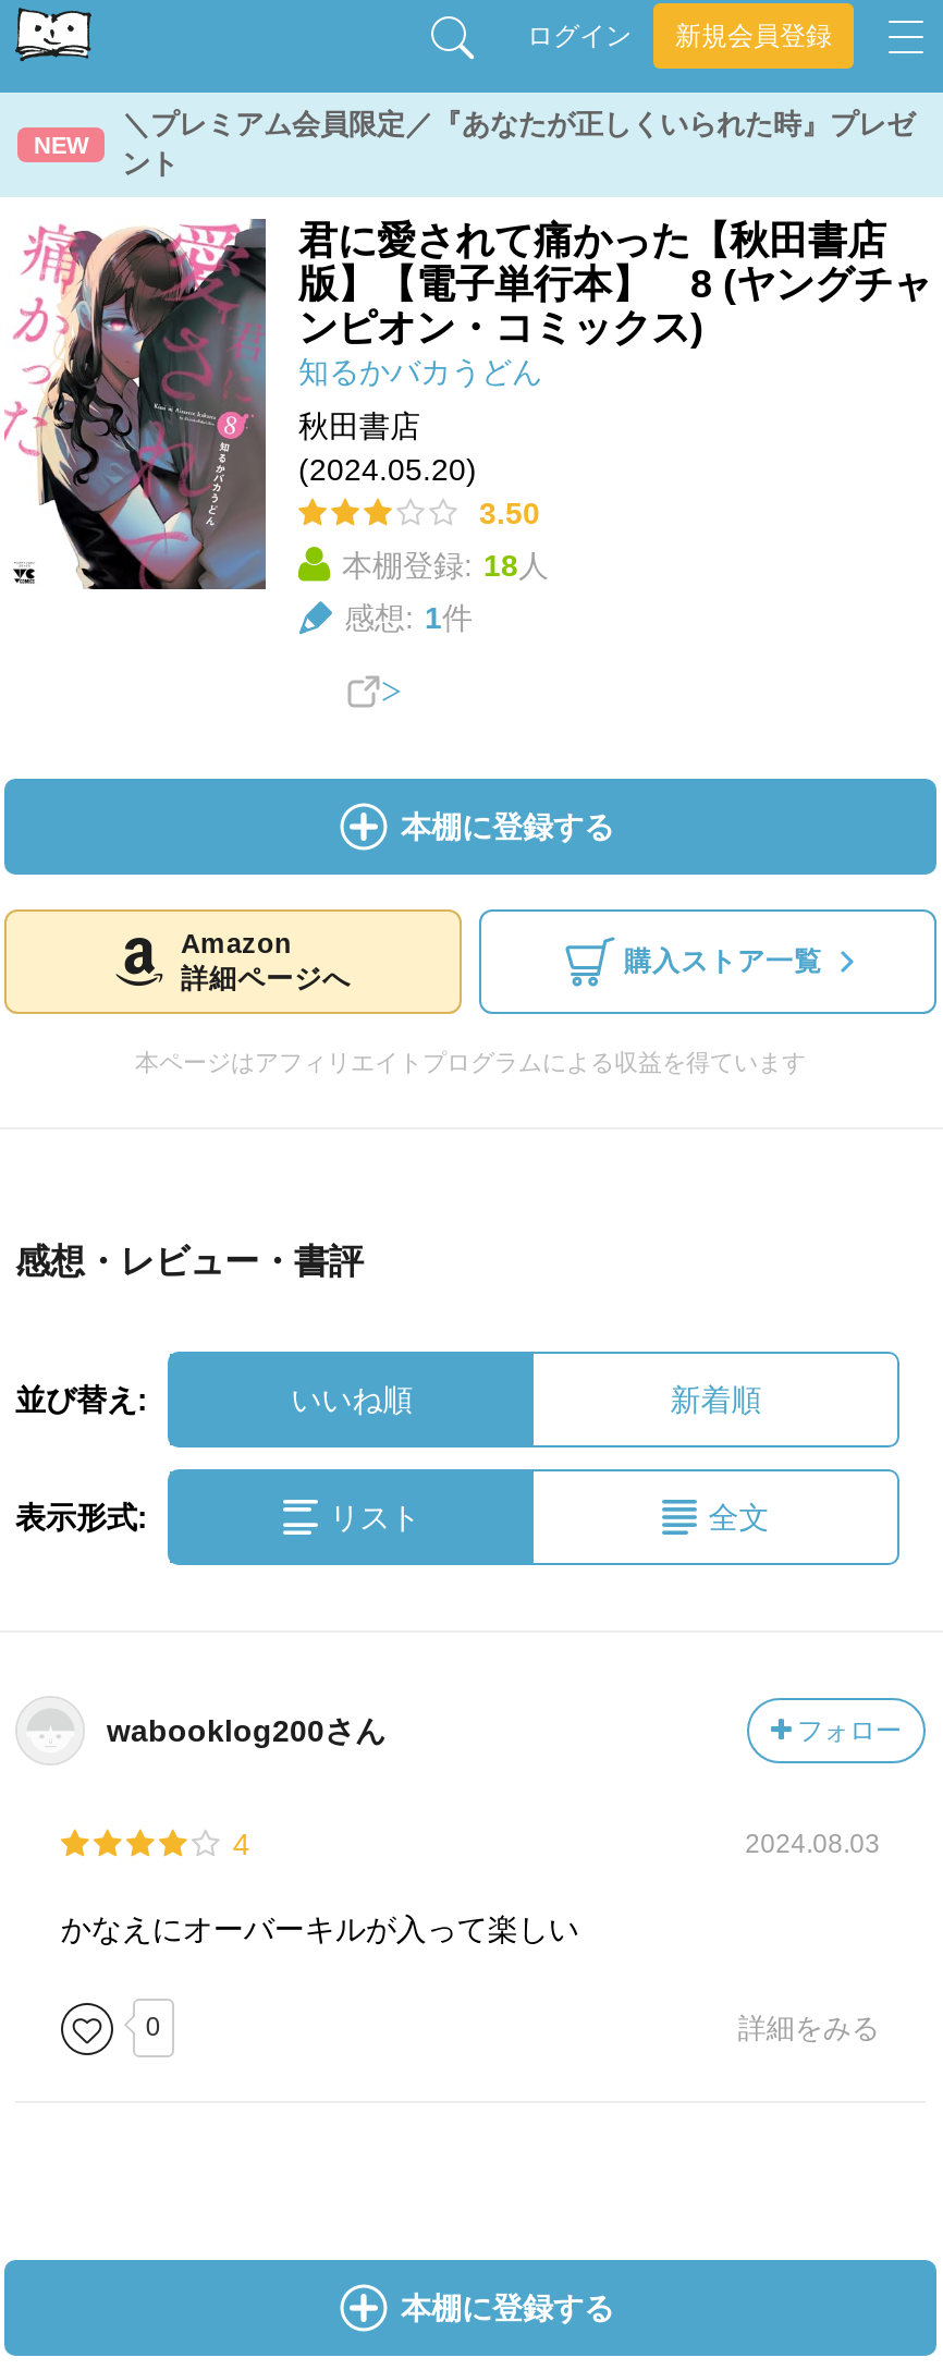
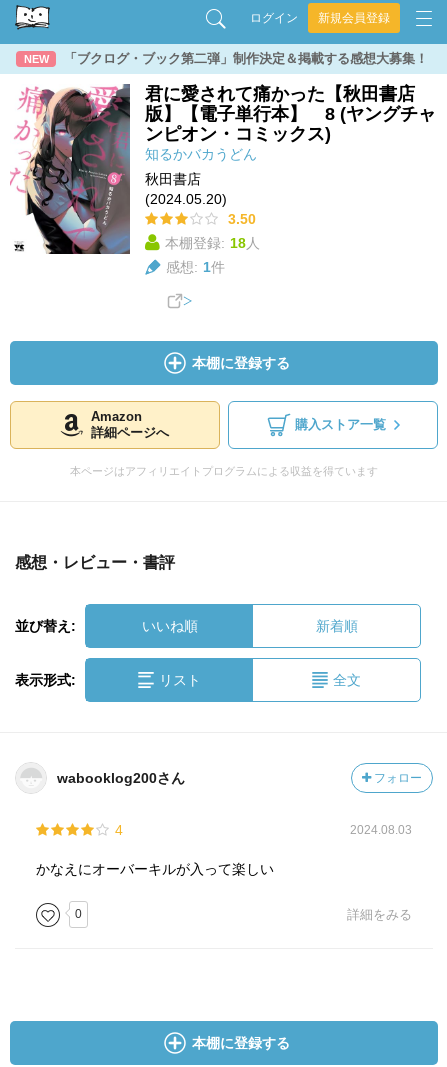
- ＼プレミアム会員限定／『あなたが正しくいられた時』プレゼ
- ント
+ 「ブクログ・ブック第二弾」制作決定＆掲載する感想大募集！
